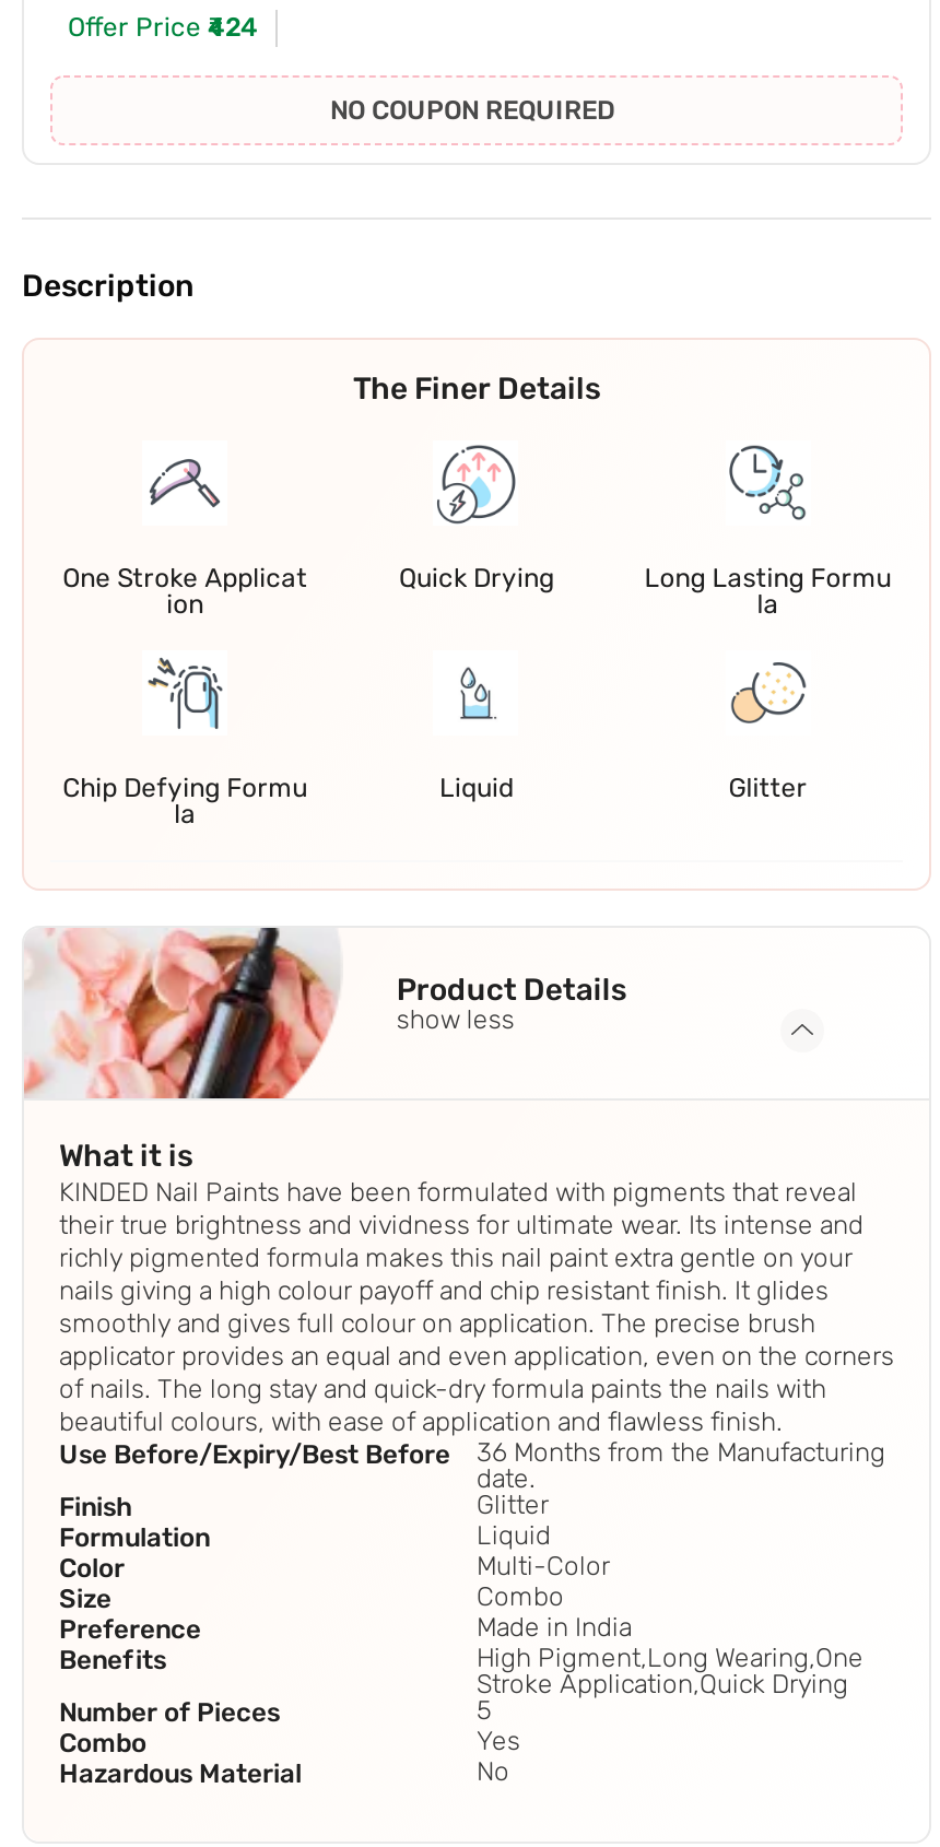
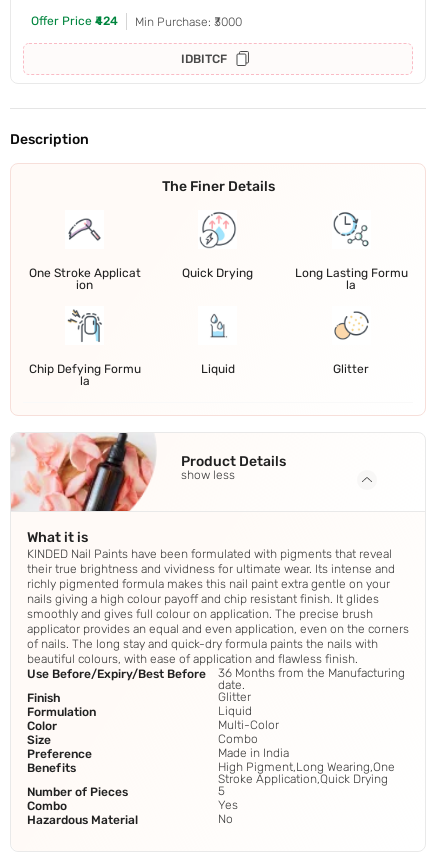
- NO COUPON REQUIRED
+ Min Purchase: ₹3000
+ IDBITCF
